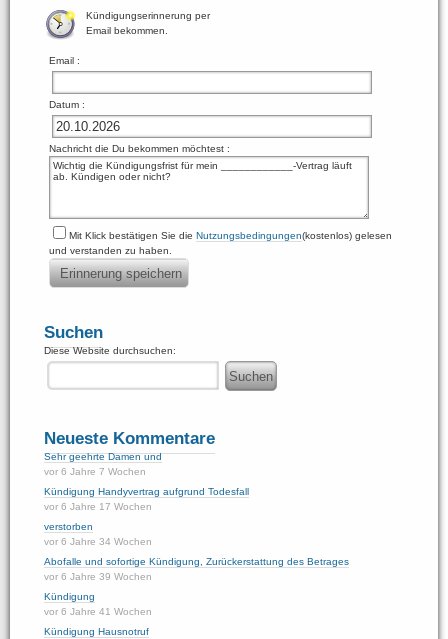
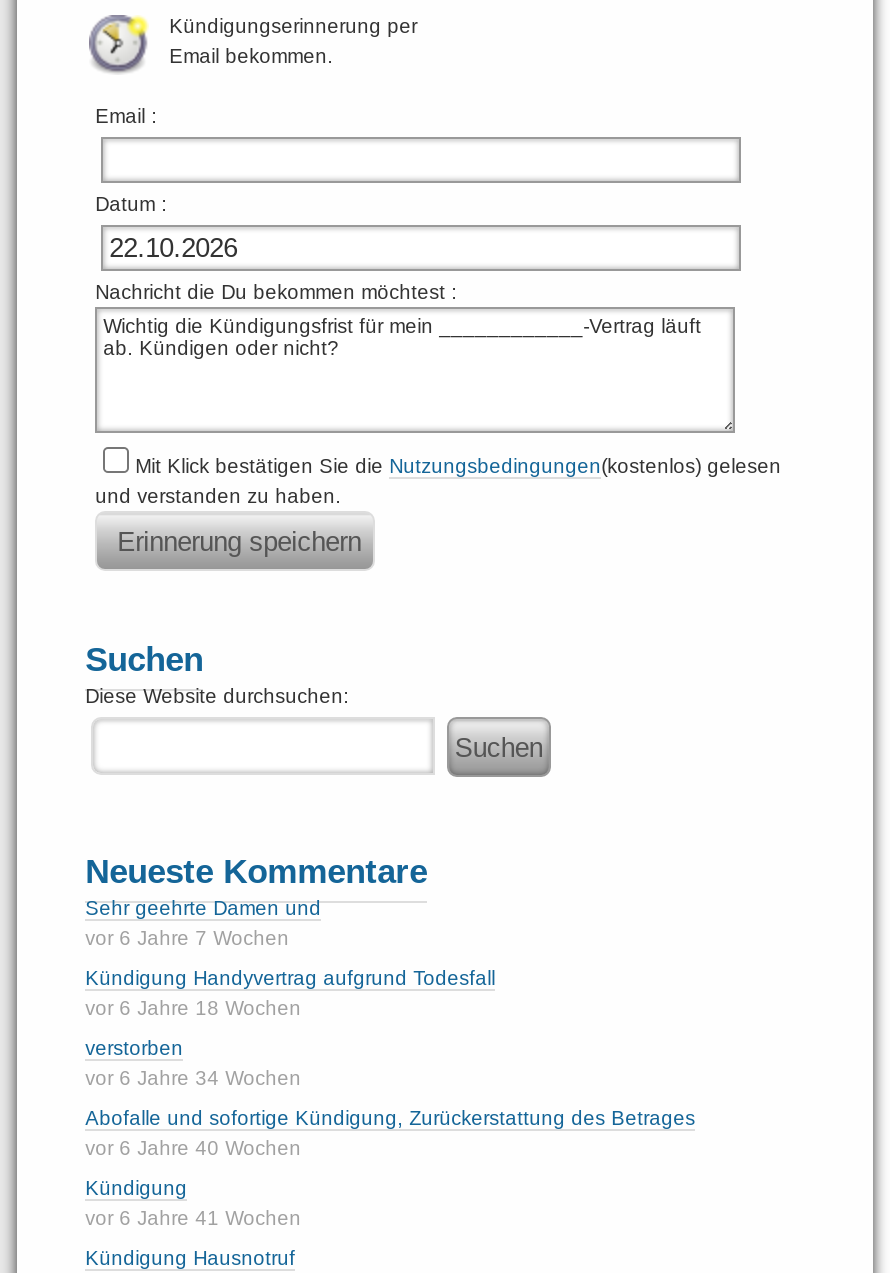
- vor 6 Jahre 17 Wochen
+ vor 6 Jahre 18 Wochen

- vor 6 Jahre 39 Wochen
+ vor 6 Jahre 40 Wochen
